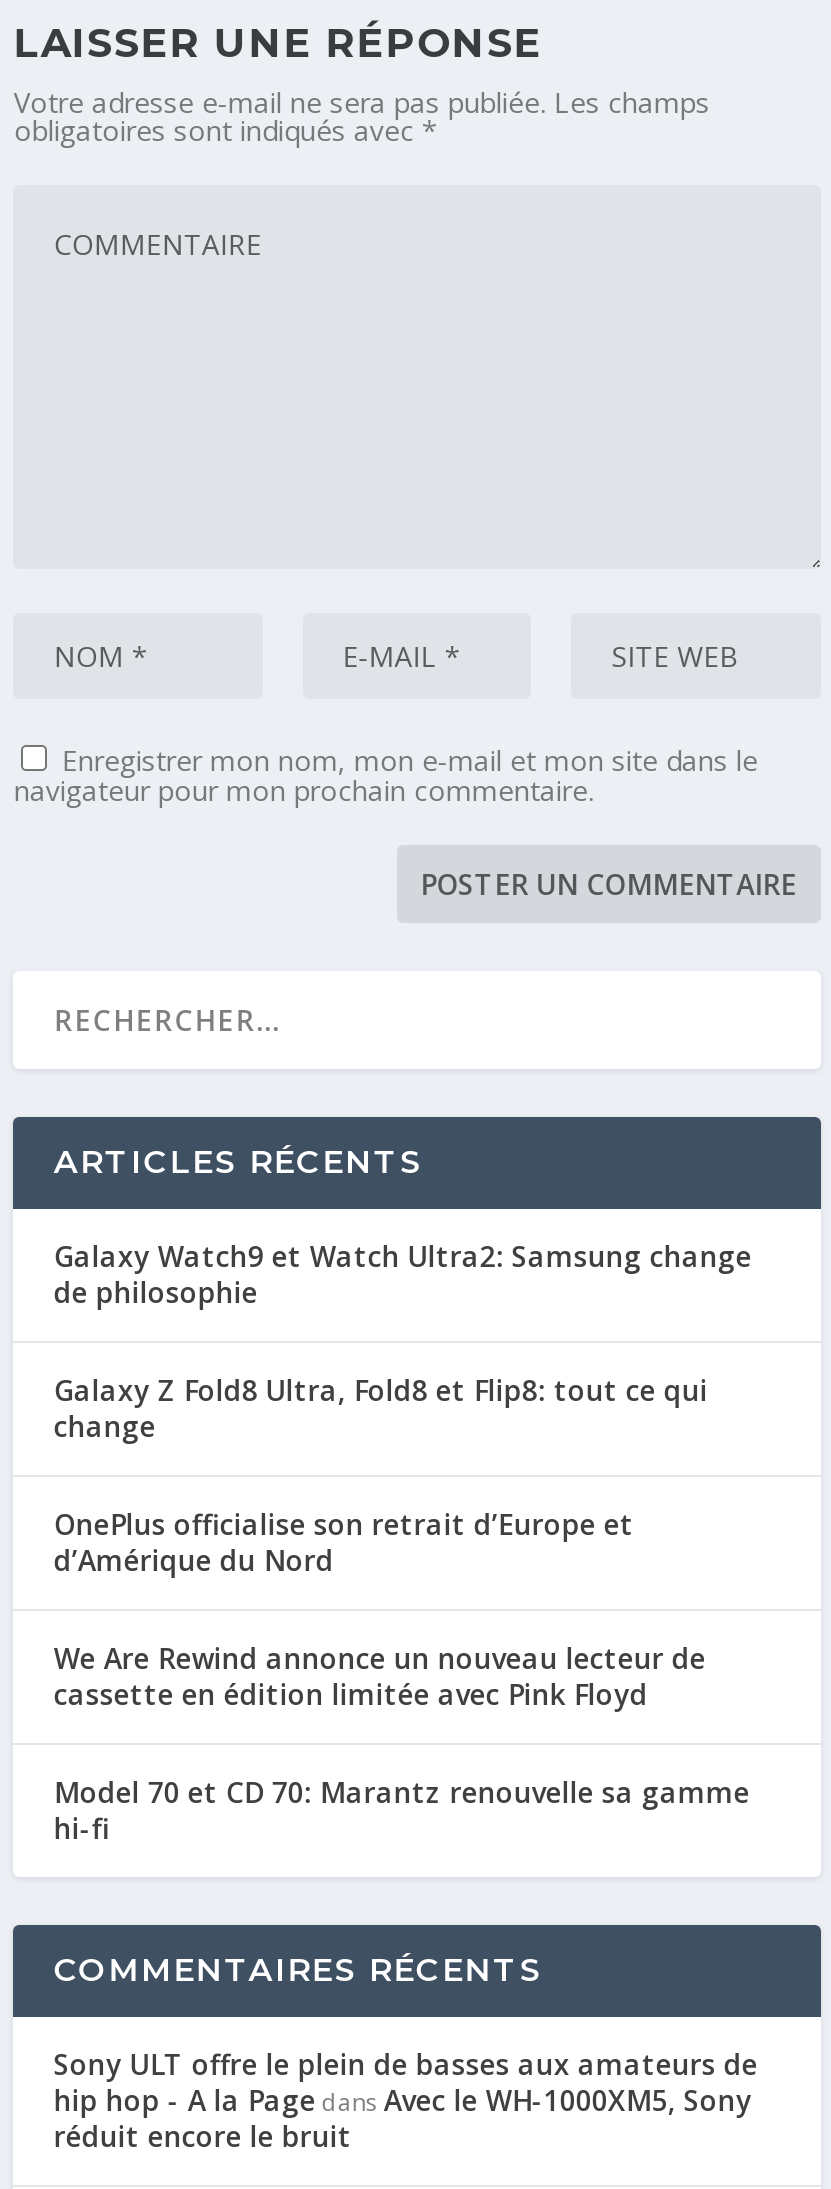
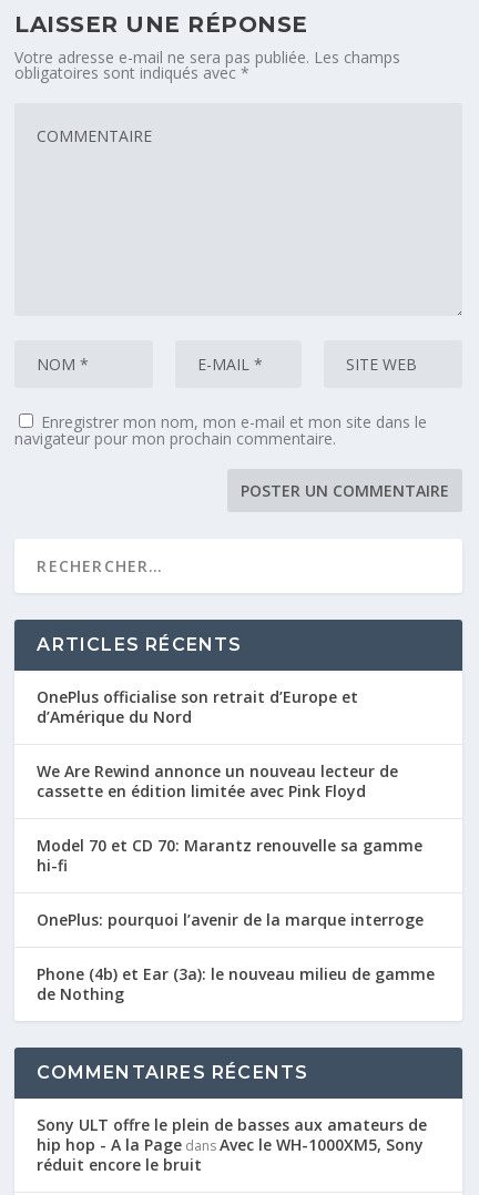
- Galaxy Watch9 et Watch Ultra2: Samsung change
- de philosophie
- Galaxy Z Fold8 Ultra, Fold8 et Flip8: tout ce qui
- change

moved up: OnePlus officialise son retrait d’Europe et | d’Amérique du Nord | We Are Rewind annonce un nouveau lecteur de | cassette en édition limitée avec Pink Floyd | Model 70 et CD 70: Marantz renouvelle sa gamme | hi-fi

+ OnePlus: pourquoi l’avenir de la marque interroge
+ Phone (4b) et Ear (3a): le nouveau milieu de gamme
+ de Nothing
